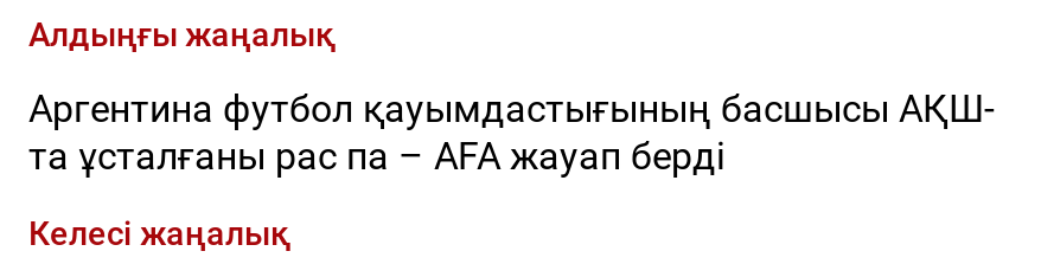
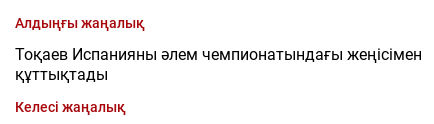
- Аргентина футбол қауымдастығының басшысы АҚШ-
- та ұсталғаны рас па – AFA жауап берді
+ Тоқаев Испанияны әлем чемпионатындағы жеңісімен
+ құттықтады
